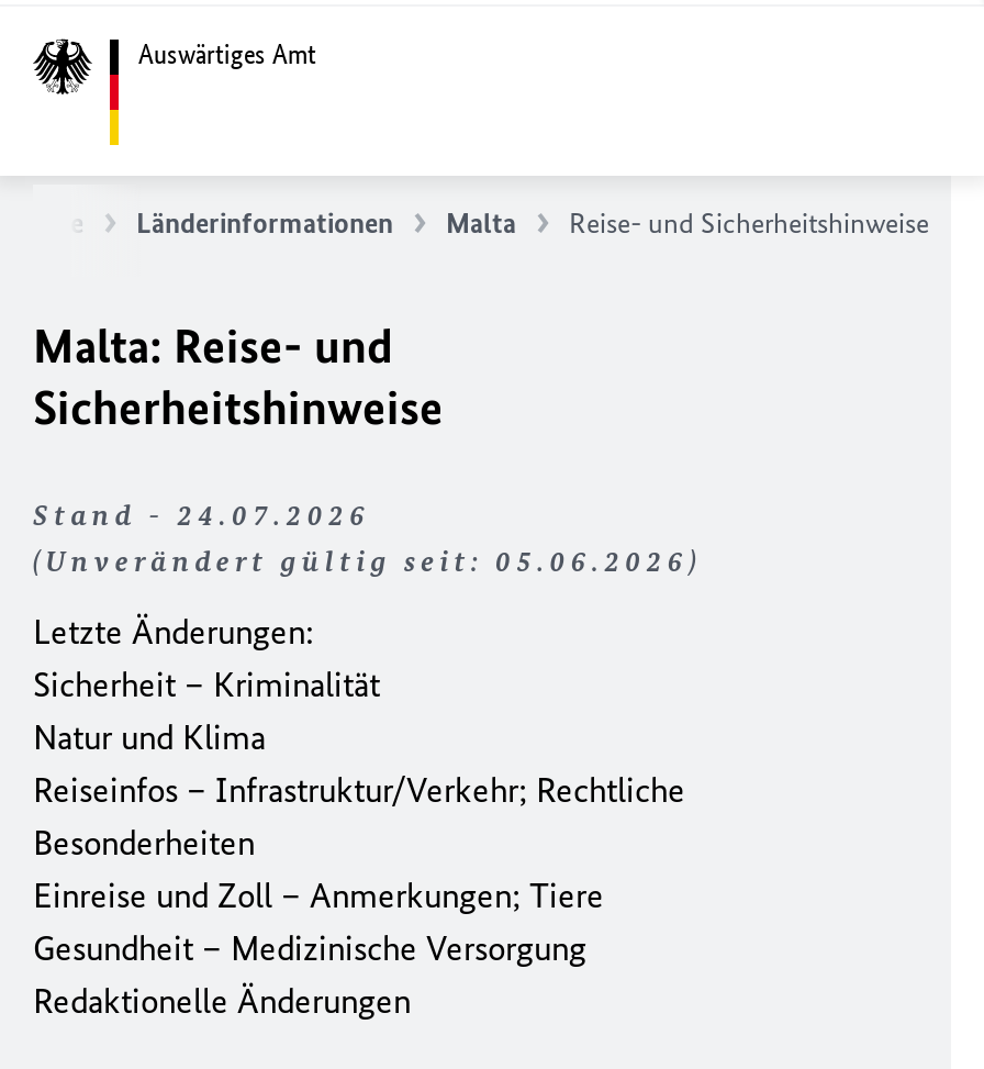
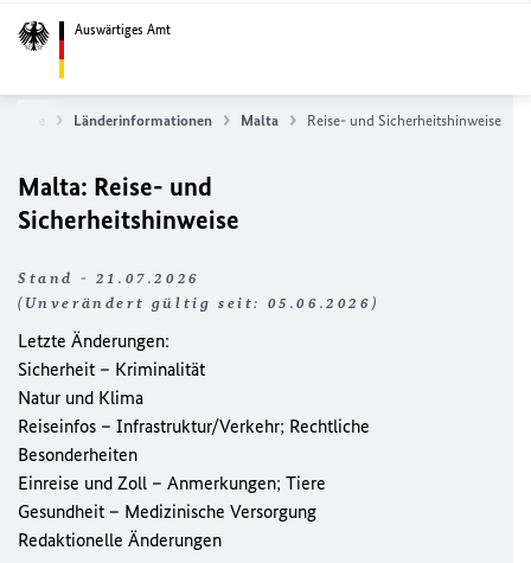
- Stand - 24.07.2026
+ Stand - 21.07.2026
